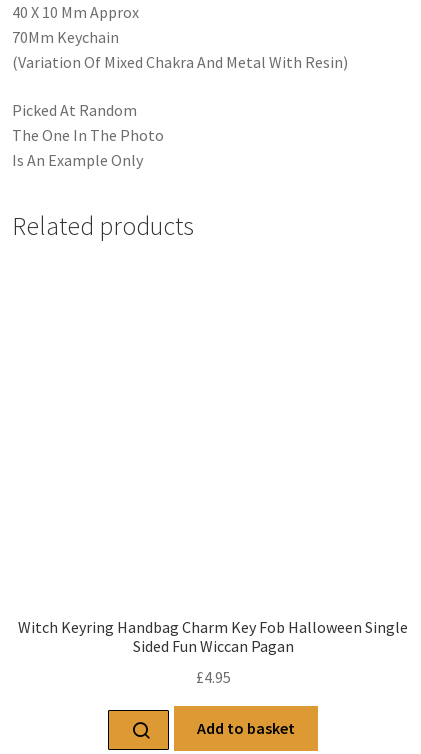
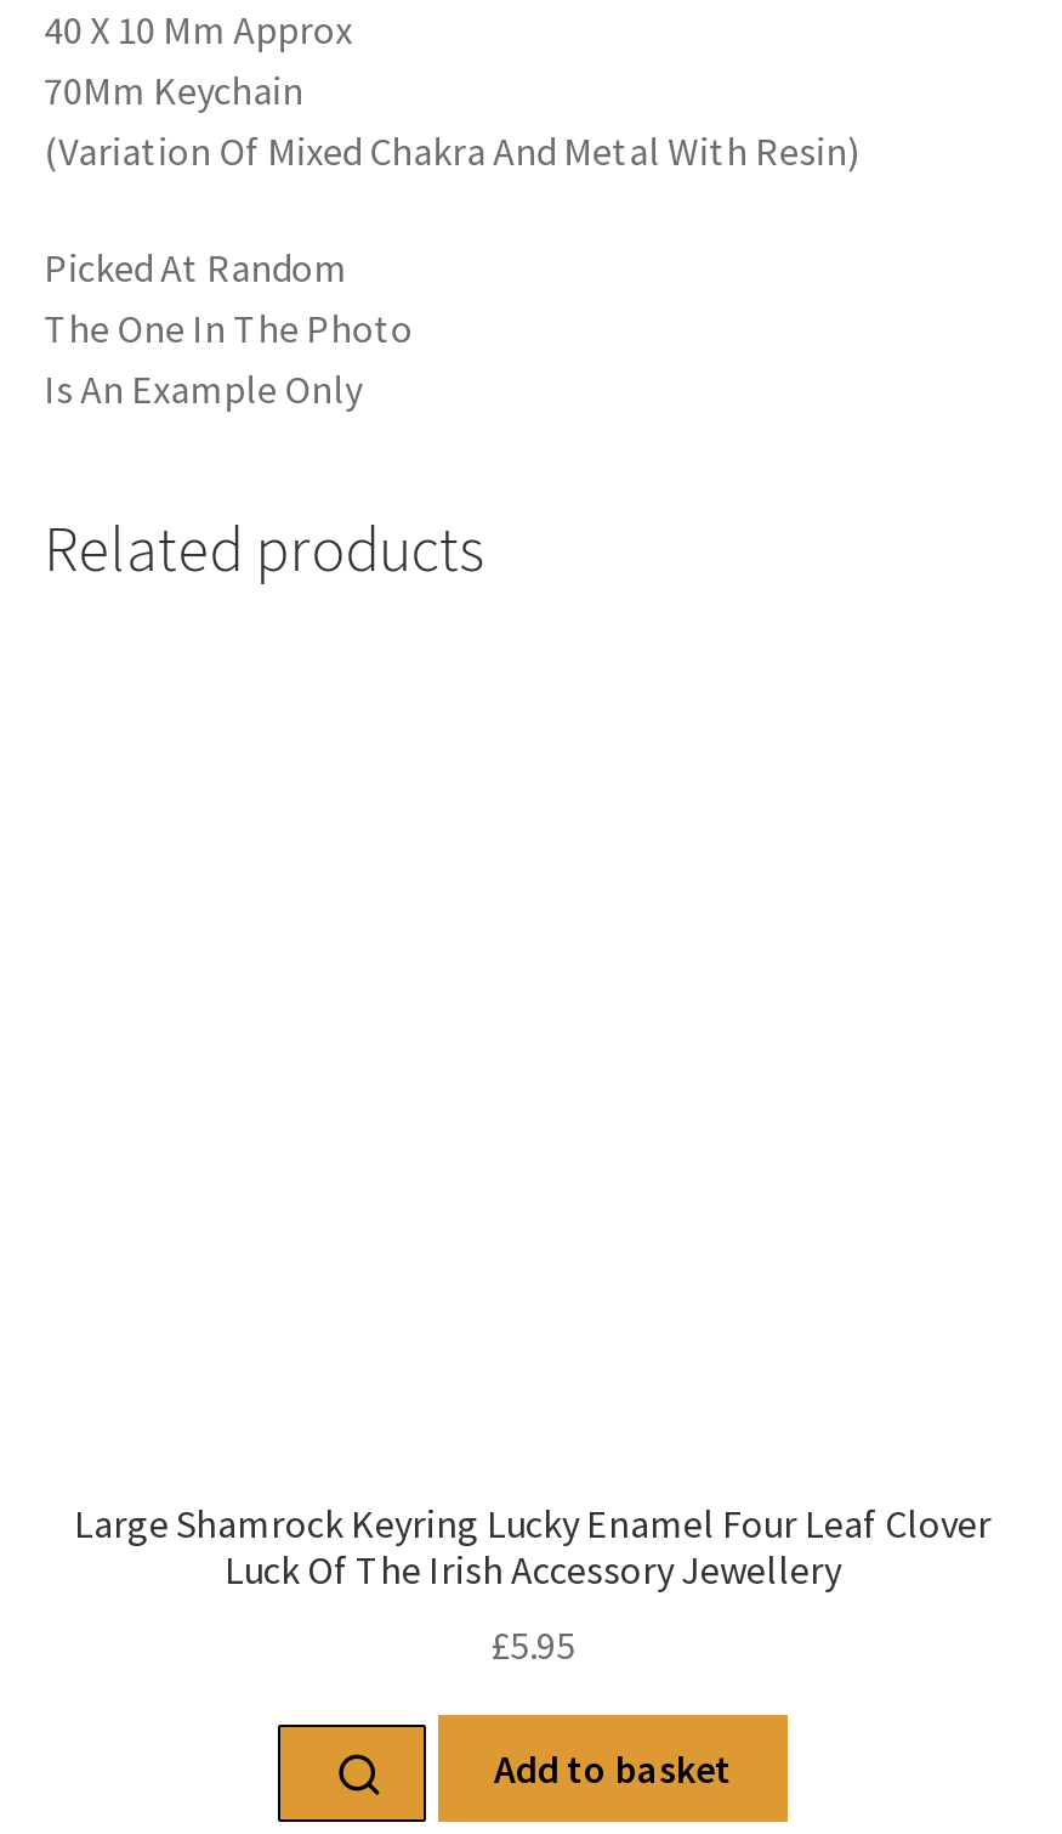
- Witch Keyring Handbag Charm Key Fob Halloween Single
- Sided Fun Wiccan Pagan
+ Large Shamrock Keyring Lucky Enamel Four Leaf Clover
+ Luck Of The Irish Accessory Jewellery

- £4.95
+ £5.95
